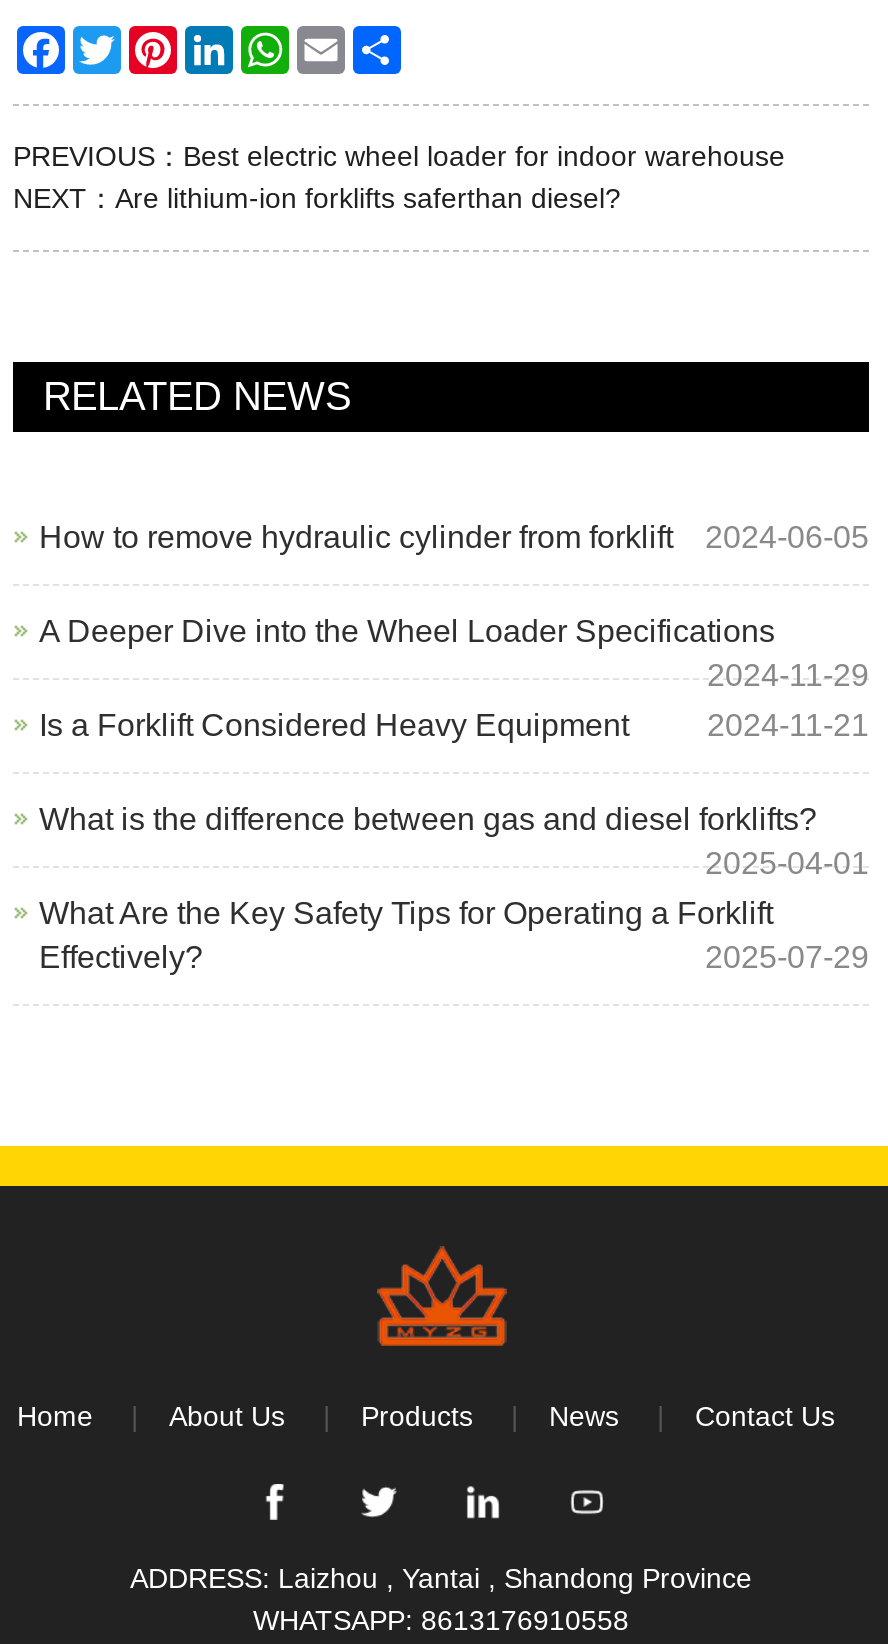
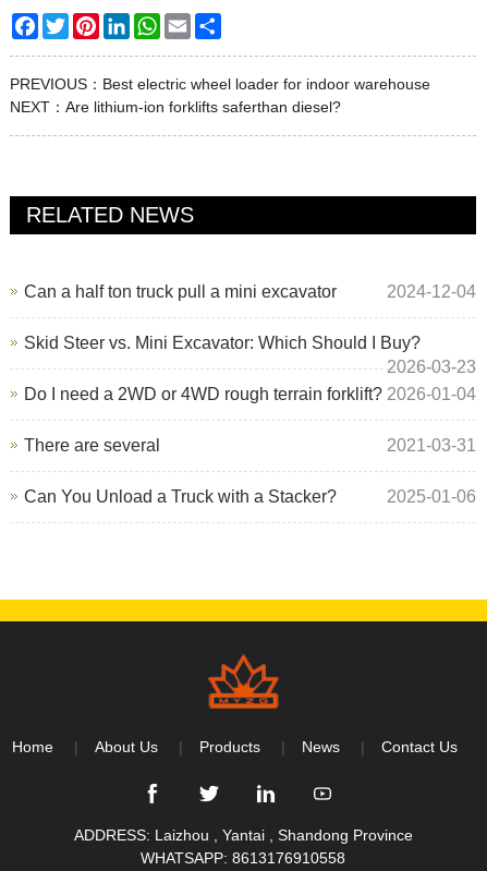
- How to remove hydraulic cylinder from forklift
- 2024-06-05
+ Can a half ton truck pull a mini excavator
+ 2024-12-04

- A Deeper Dive into the Wheel Loader Specifications
- 2024-11-29
+ Skid Steer vs. Mini Excavator: Which Should I Buy?
+ 2026-03-23

- Is a Forklift Considered Heavy Equipment
- 2024-11-21
+ Do I need a 2WD or 4WD rough terrain forklift? 2026-01-04

- What is the difference between gas and diesel forklifts?
- 2025-04-01
+ There are several
+ 2021-03-31

- What Are the Key Safety Tips for Operating a Forklift
- Effectively?
- 2025-07-29
+ Can You Unload a Truck with a Stacker?
+ 2025-01-06
